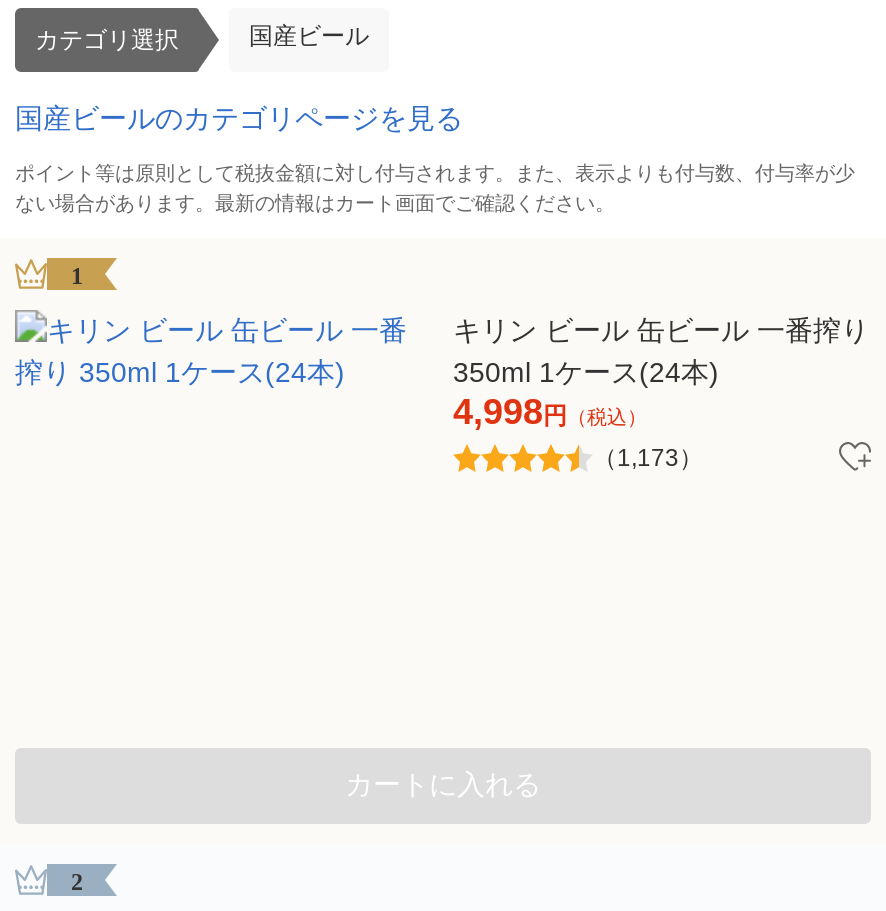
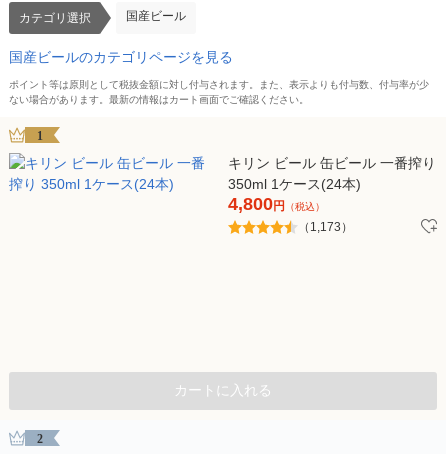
- 4,998円（税込）
+ 4,800円（税込）
